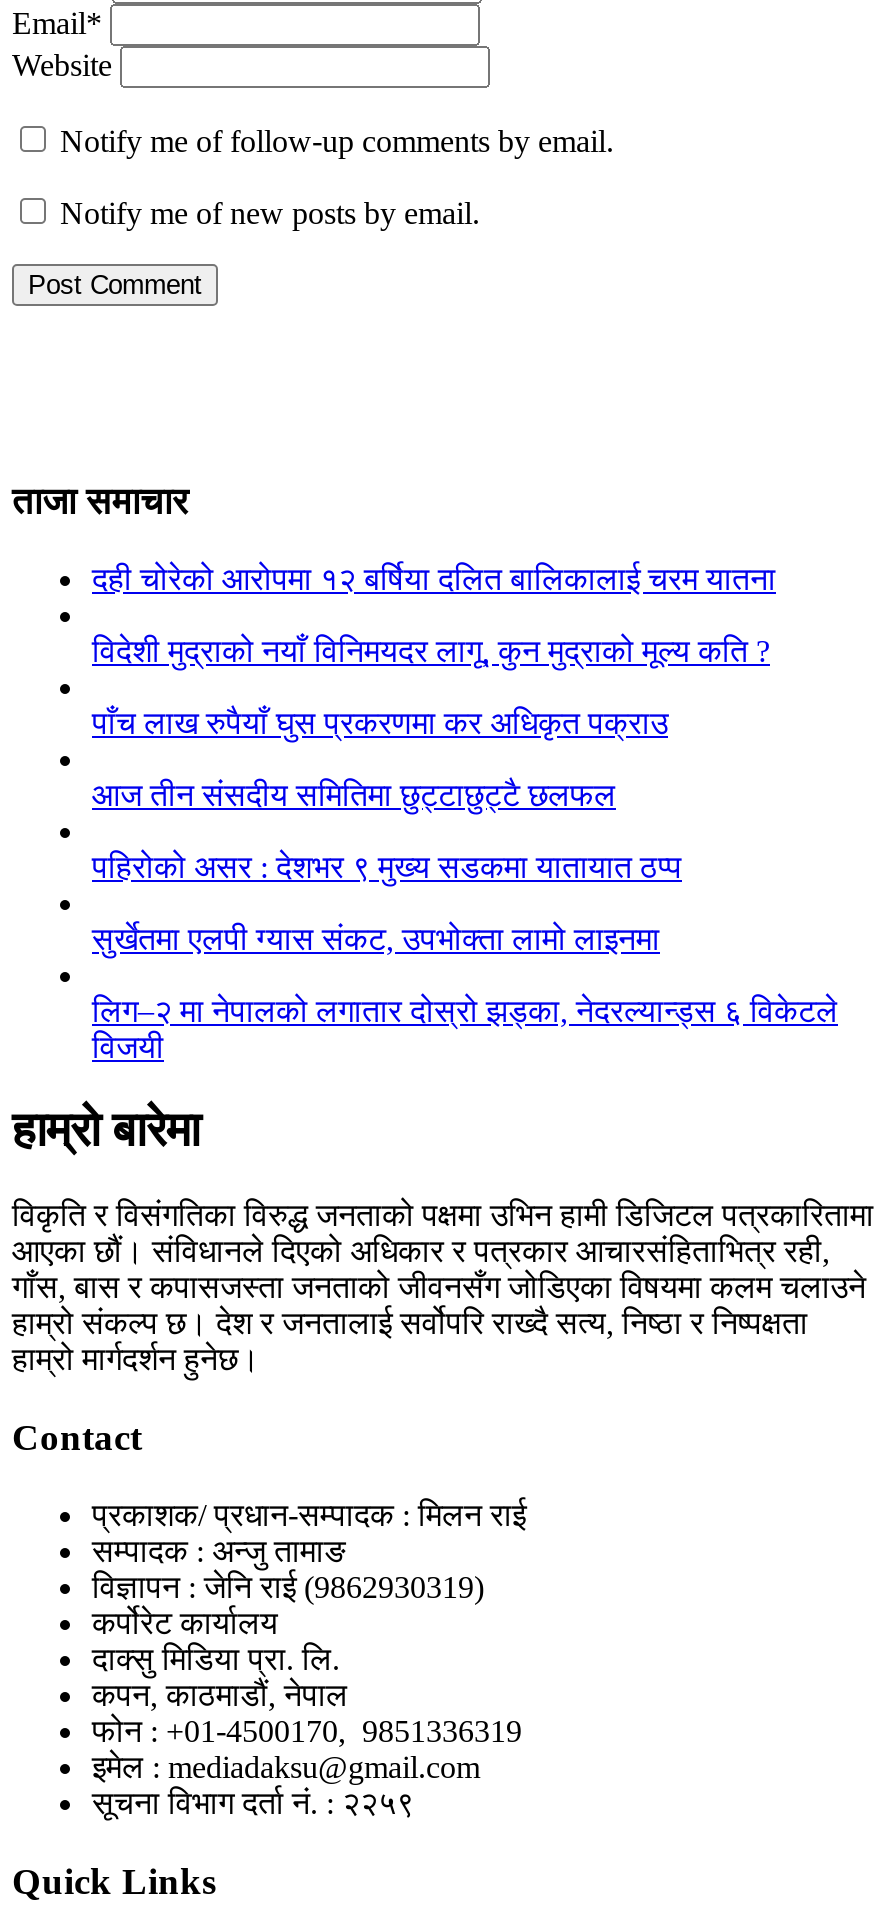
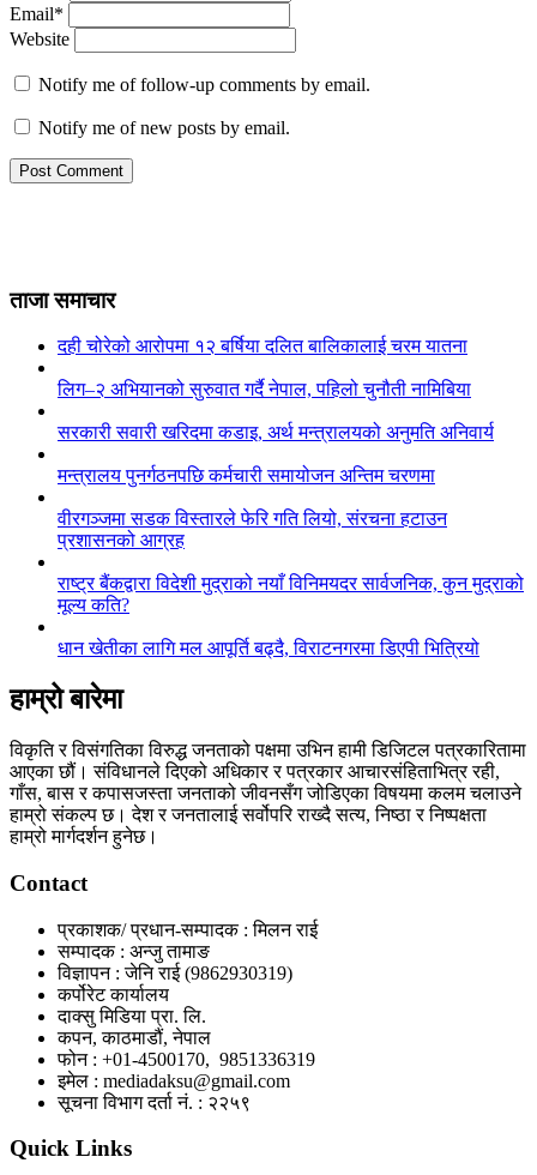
- विदेशी मुद्राको नयाँ विनिमयदर लागू, कुन मुद्राको मूल्य कति ?
+ लिग–२ अभियानको सुरुवात गर्दै नेपाल, पहिलो चुनौती नामिबिया

- पाँच लाख रुपैयाँ घुस प्रकरणमा कर अधिकृत पक्राउ
+ सरकारी सवारी खरिदमा कडाइ, अर्थ मन्त्रालयको अनुमति अनिवार्य

- आज तीन संसदीय समितिमा छुट्टाछुट्टै छलफल
+ मन्त्रालय पुनर्गठनपछि कर्मचारी समायोजन अन्तिम चरणमा

- पहिरोको असर : देशभर ९ मुख्य सडकमा यातायात ठप्प
+ वीरगञ्जमा सडक विस्तारले फेरि गति लियो, संरचना हटाउन
+ प्रशासनको आग्रह

- सुर्खेतमा एलपी ग्यास संकट, उपभोक्ता लामो लाइनमा
+ राष्ट्र बैंकद्वारा विदेशी मुद्राको नयाँ विनिमयदर सार्वजनिक, कुन मुद्राको
+ मूल्य कति?

- लिग–२ मा नेपालको लगातार दोस्रो झड्का, नेदरल्यान्ड्स ६ विकेटले
- विजयी
+ धान खेतीका लागि मल आपूर्ति बढ्दै, विराटनगरमा डिएपी भित्रियो
